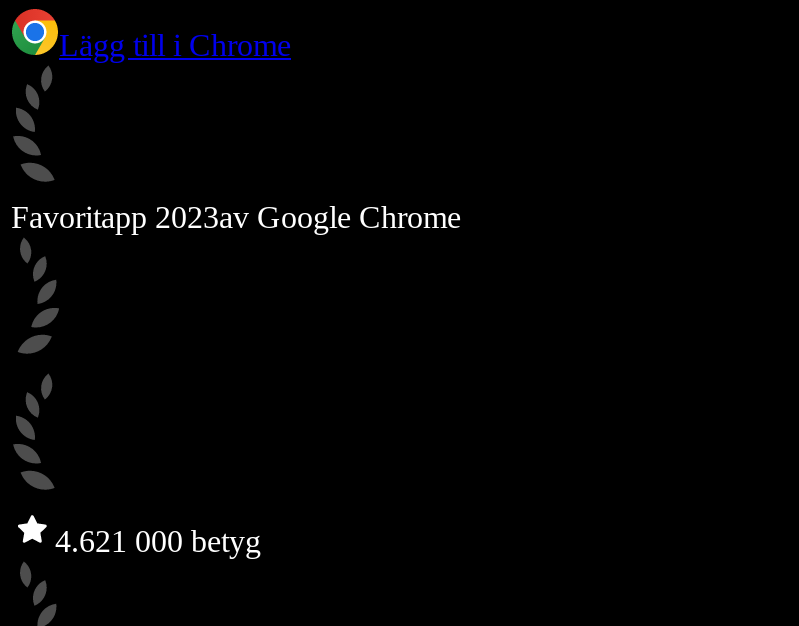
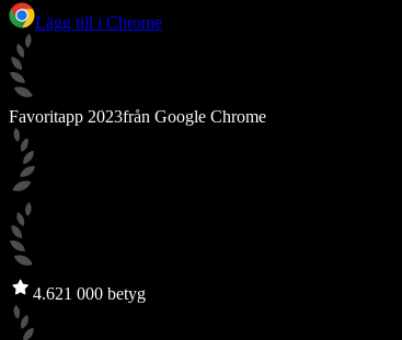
- Favoritapp 2023av Google Chrome
+ Favoritapp 2023från Google Chrome
